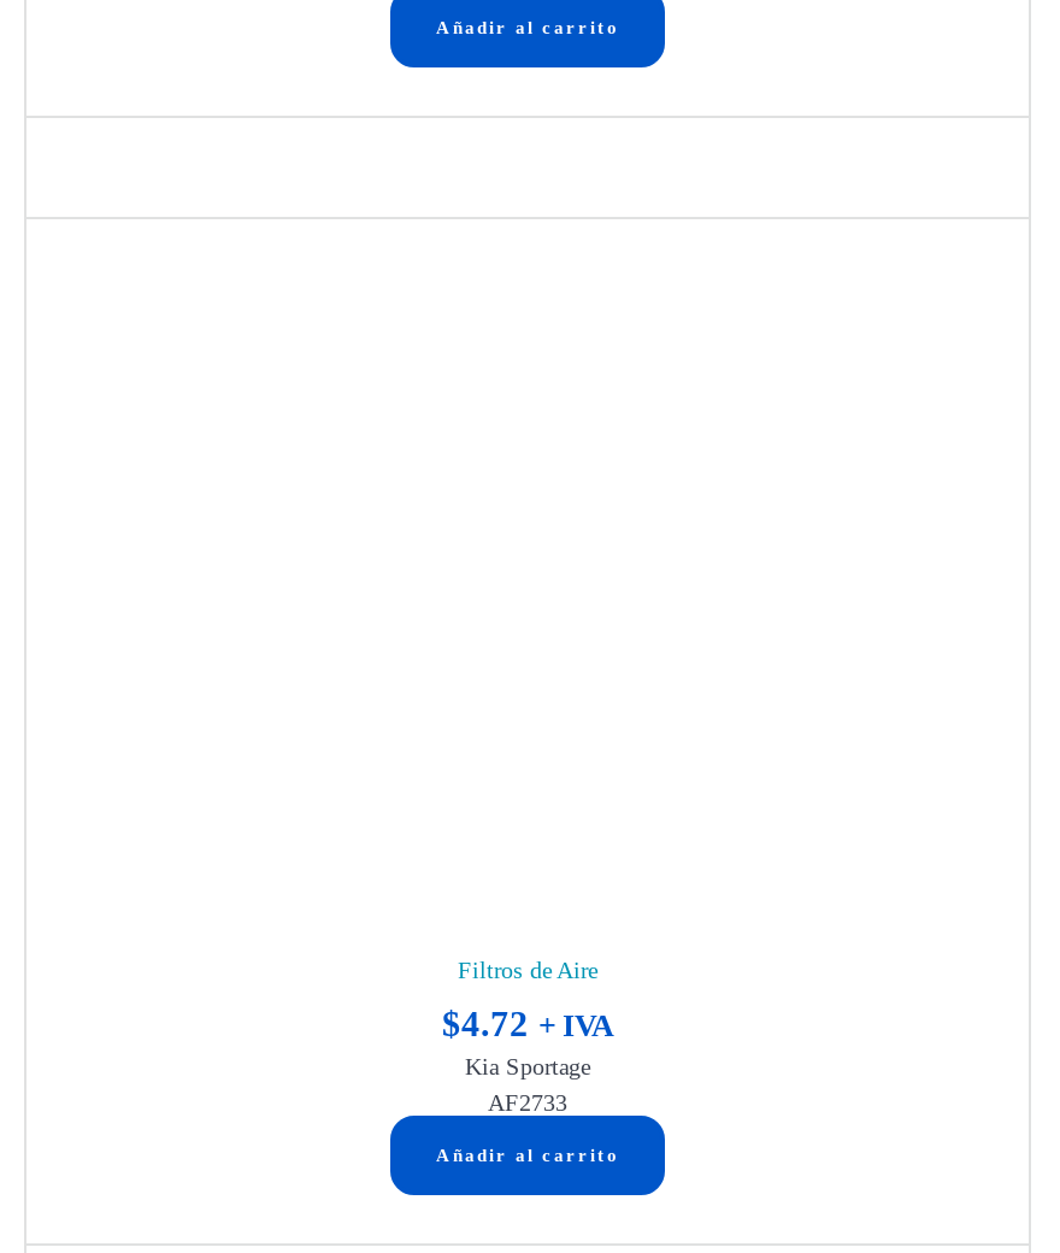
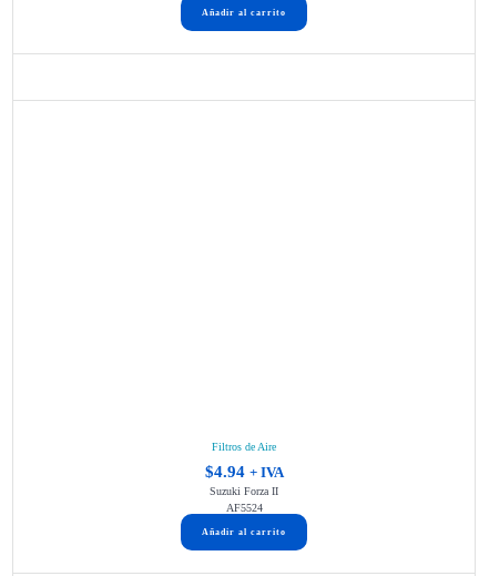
- $4.72 + IVA
- Kia Sportage
- AF2733
+ $4.94 + IVA
+ Suzuki Forza II
+ AF5524
